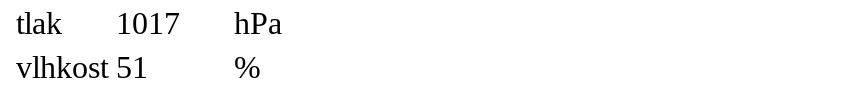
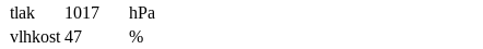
- vlhkost 51
+ vlhkost 47
